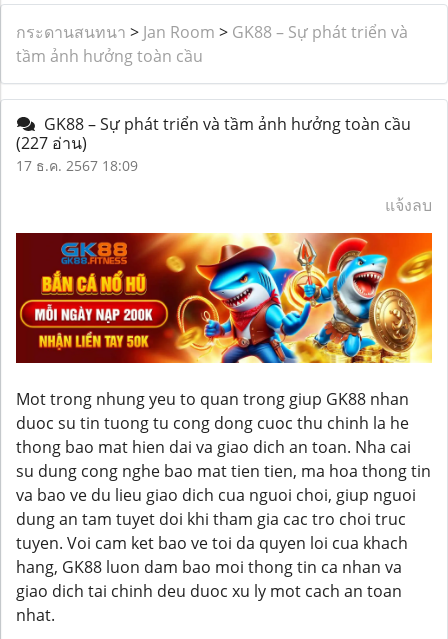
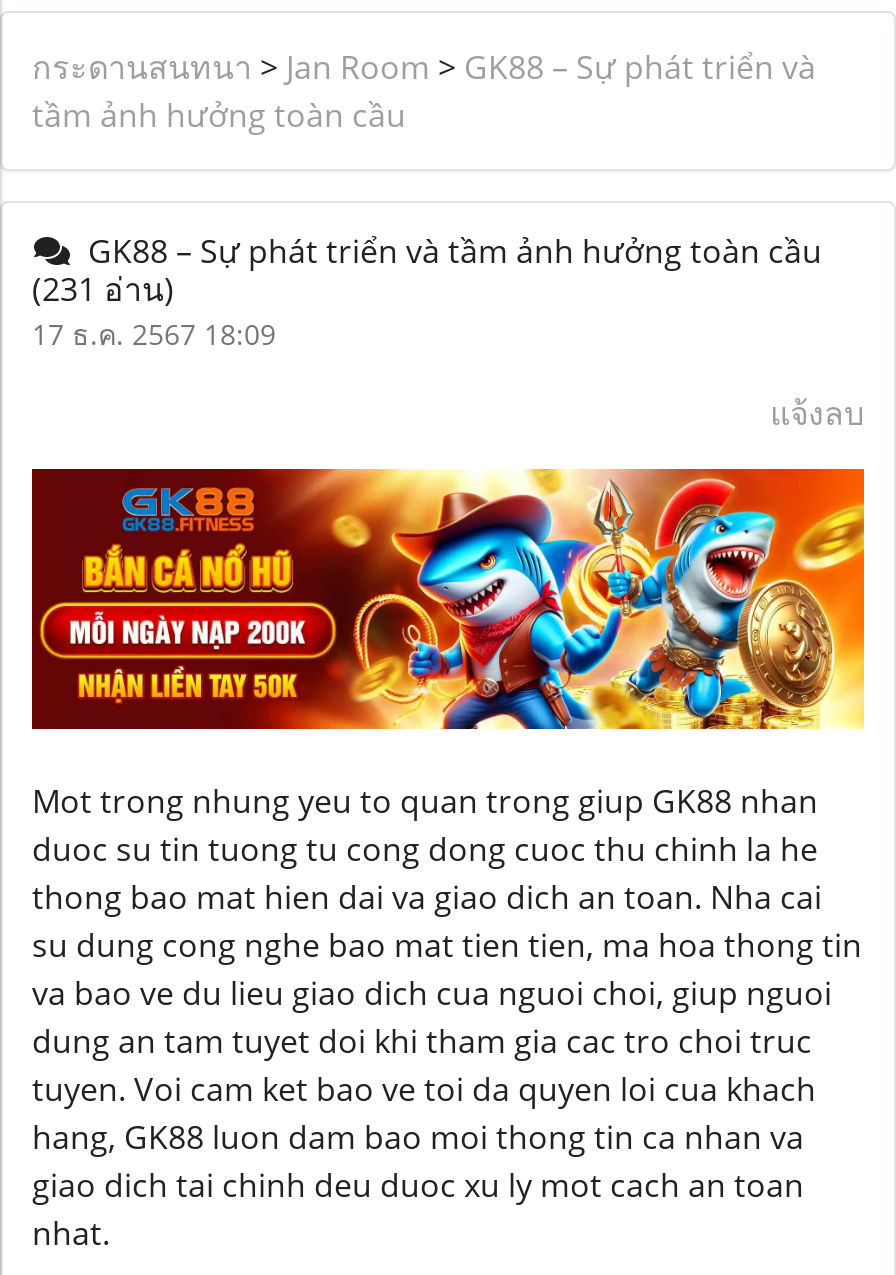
- (227 อ่าน)
+ (231 อ่าน)
